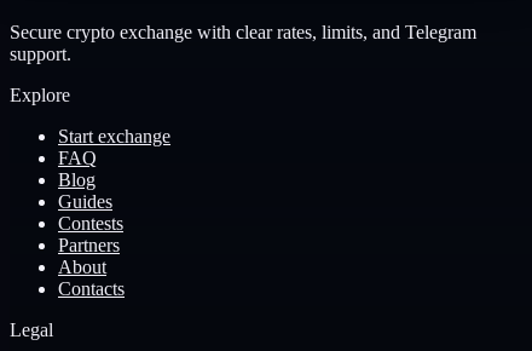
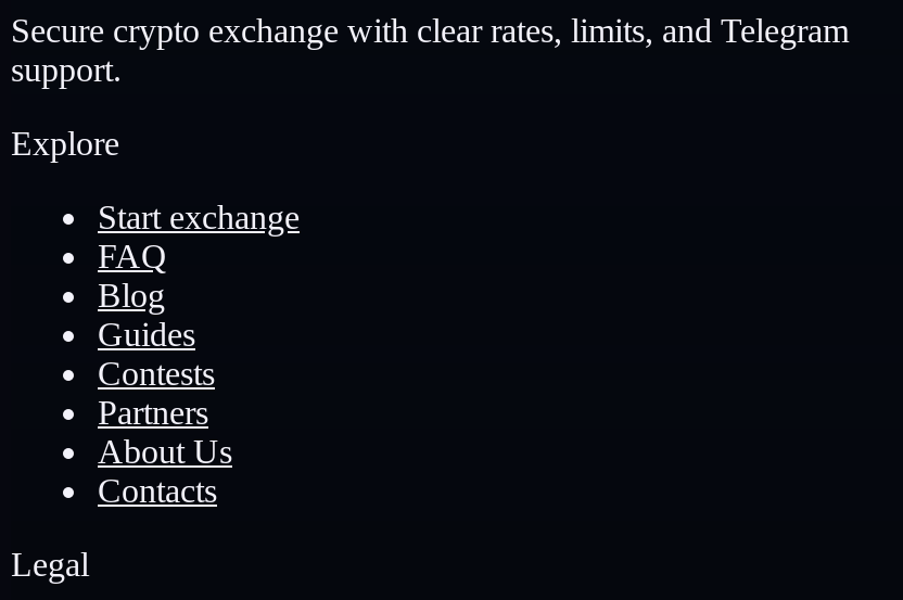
- About
+ About Us
